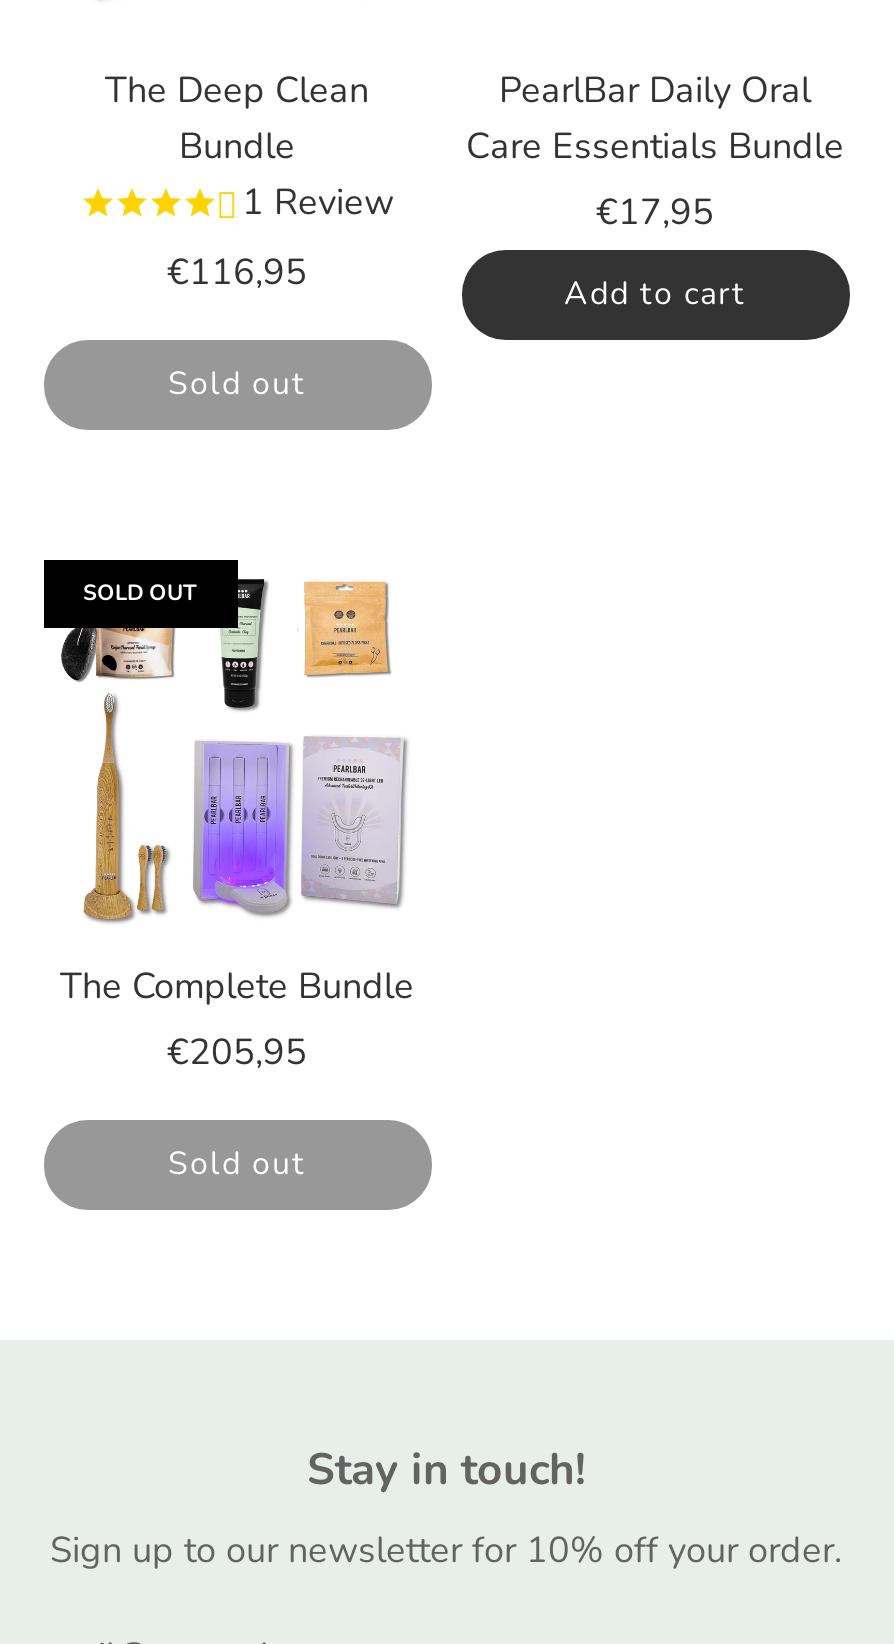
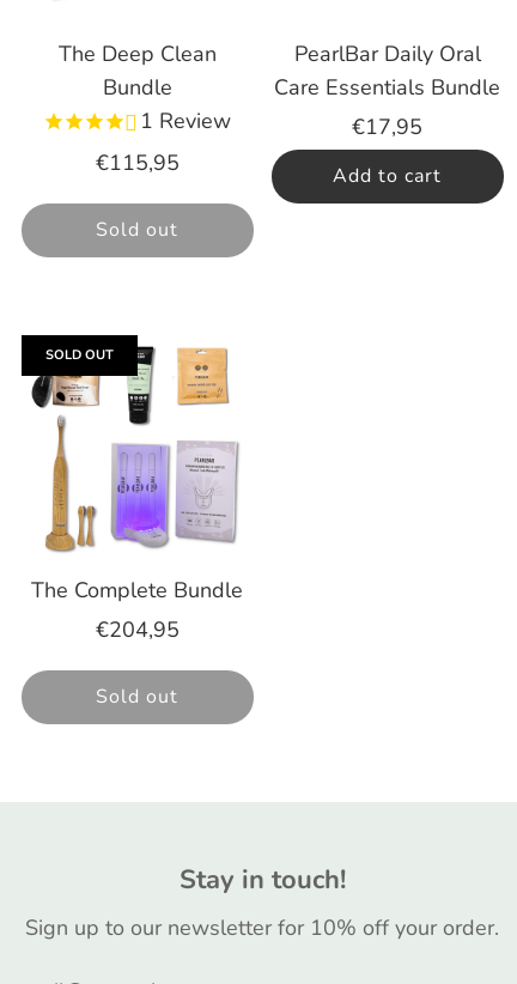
- €116,95
+ €115,95

- €205,95
+ €204,95
